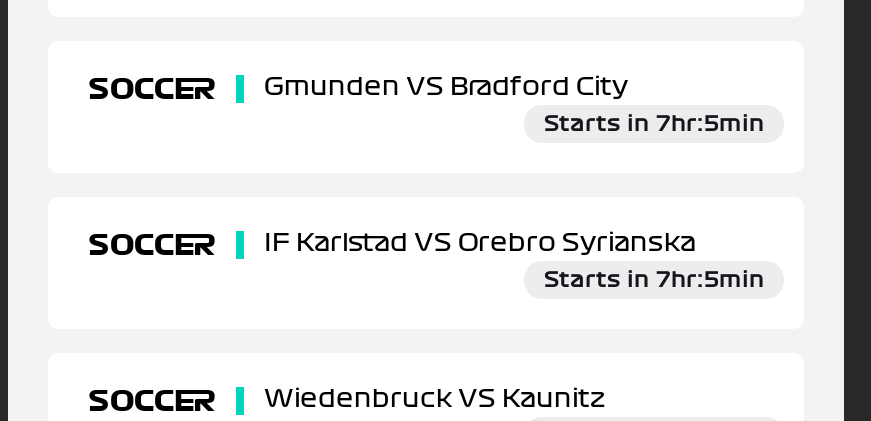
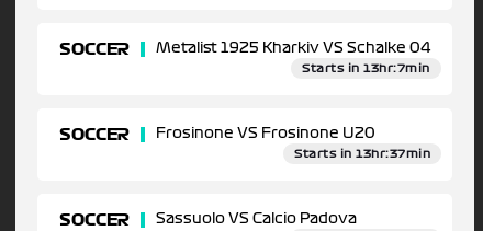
- Gmunden VS Bradford City
+ Metalist 1925 Kharkiv VS Schalke 04

- Starts in 7hr:5min
+ Starts in 13hr:7min

- IF Karlstad VS Orebro Syrianska
+ Frosinone VS Frosinone U20

- Starts in 7hr:5min
+ Starts in 13hr:37min

- Wiedenbruck VS Kaunitz
+ Sassuolo VS Calcio Padova
